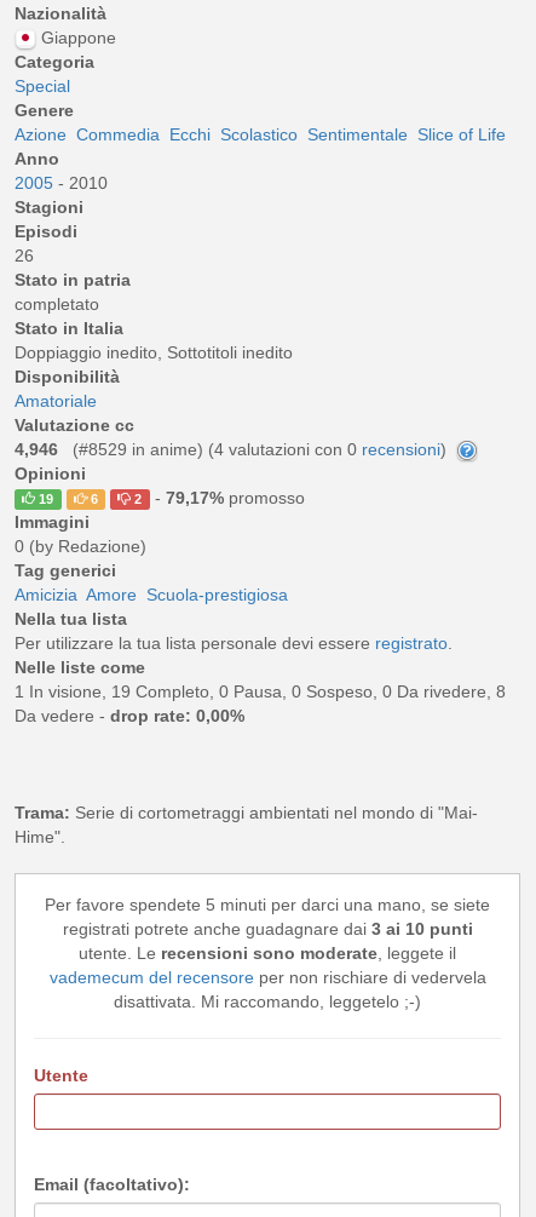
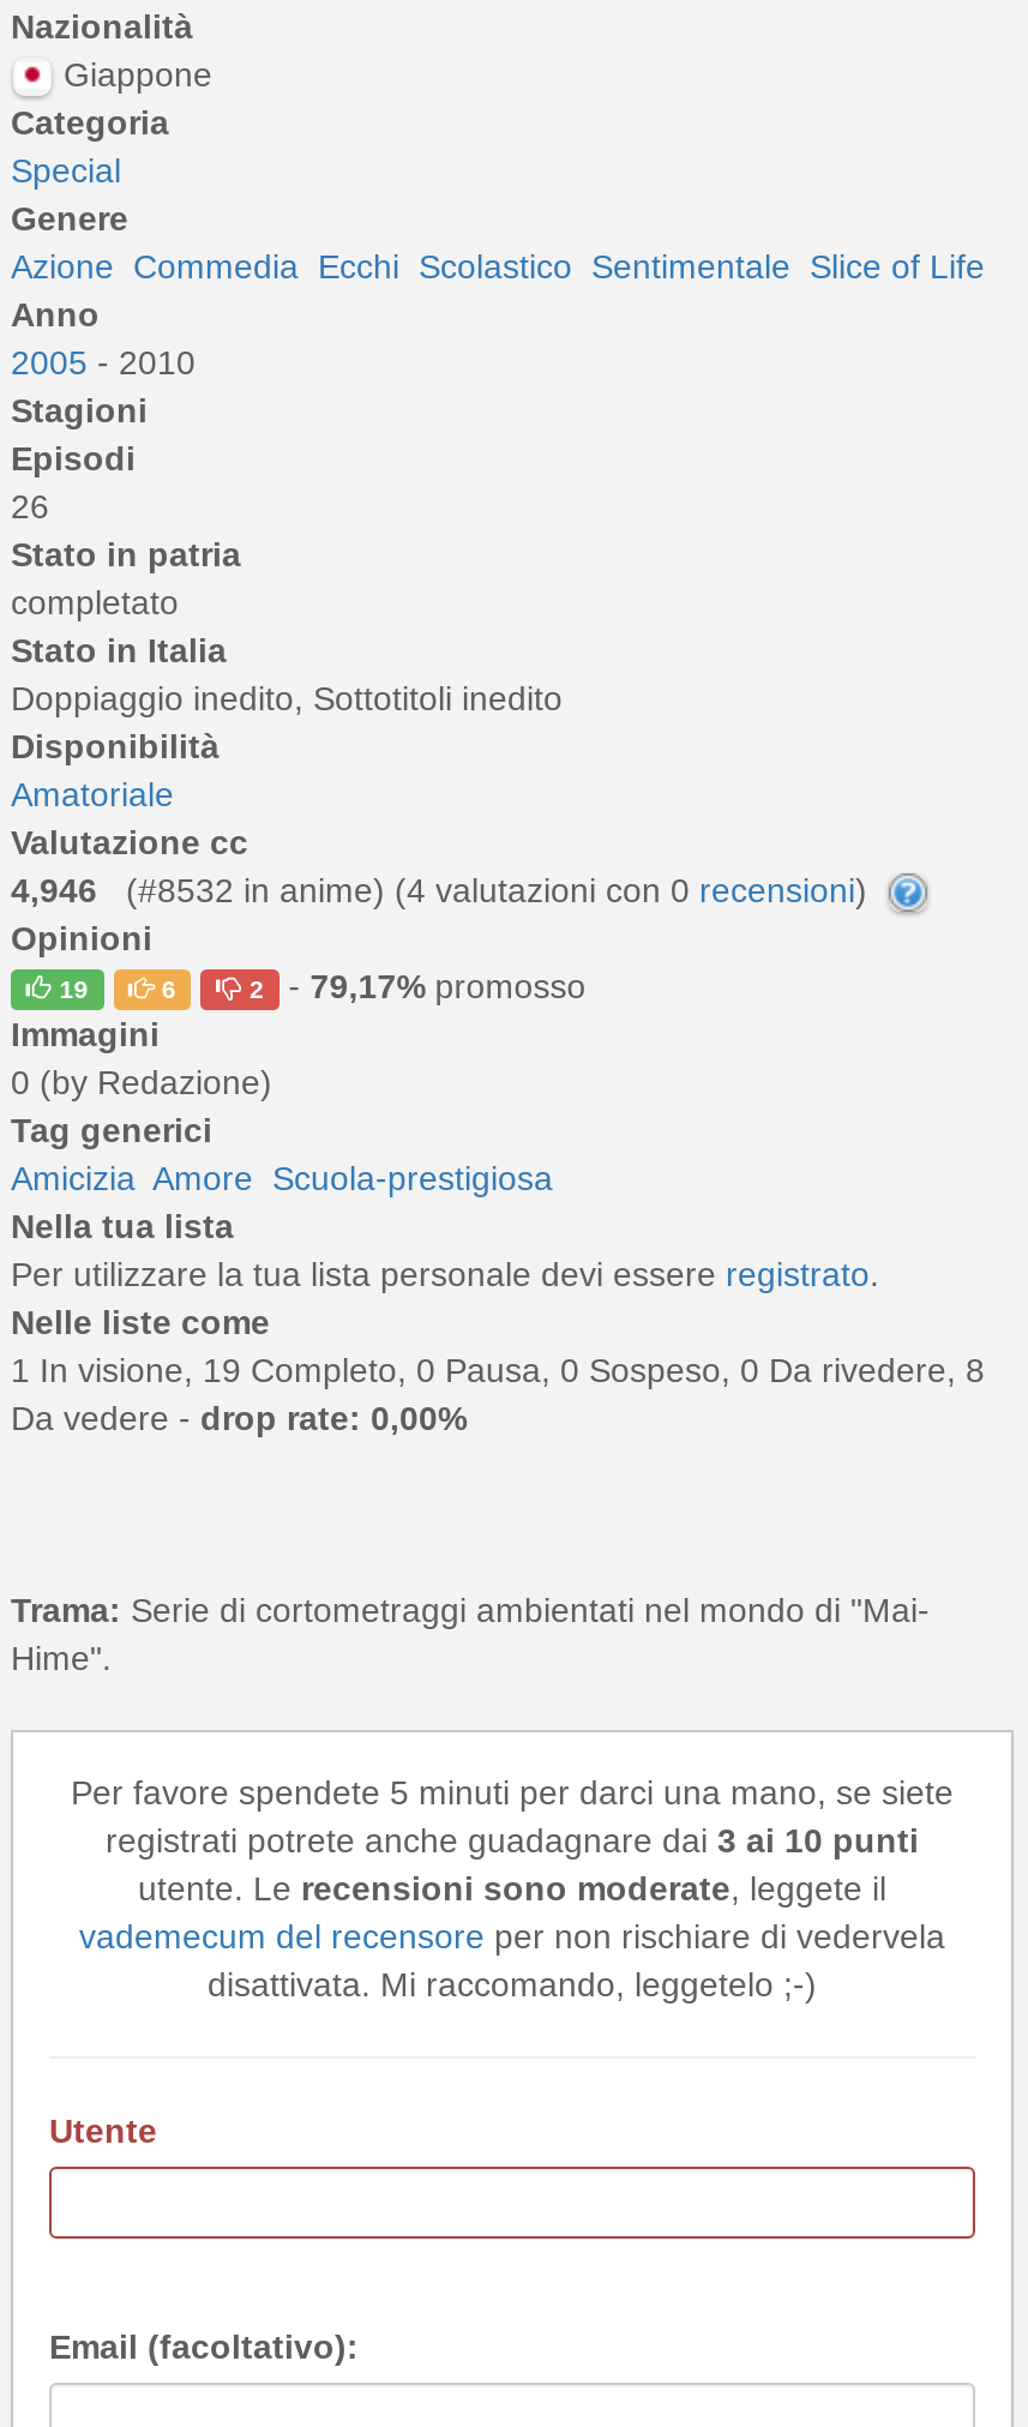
- 4,946 (#8529 in anime) (4 valutazioni con 0 recensioni)
+ 4,946 (#8532 in anime) (4 valutazioni con 0 recensioni)
